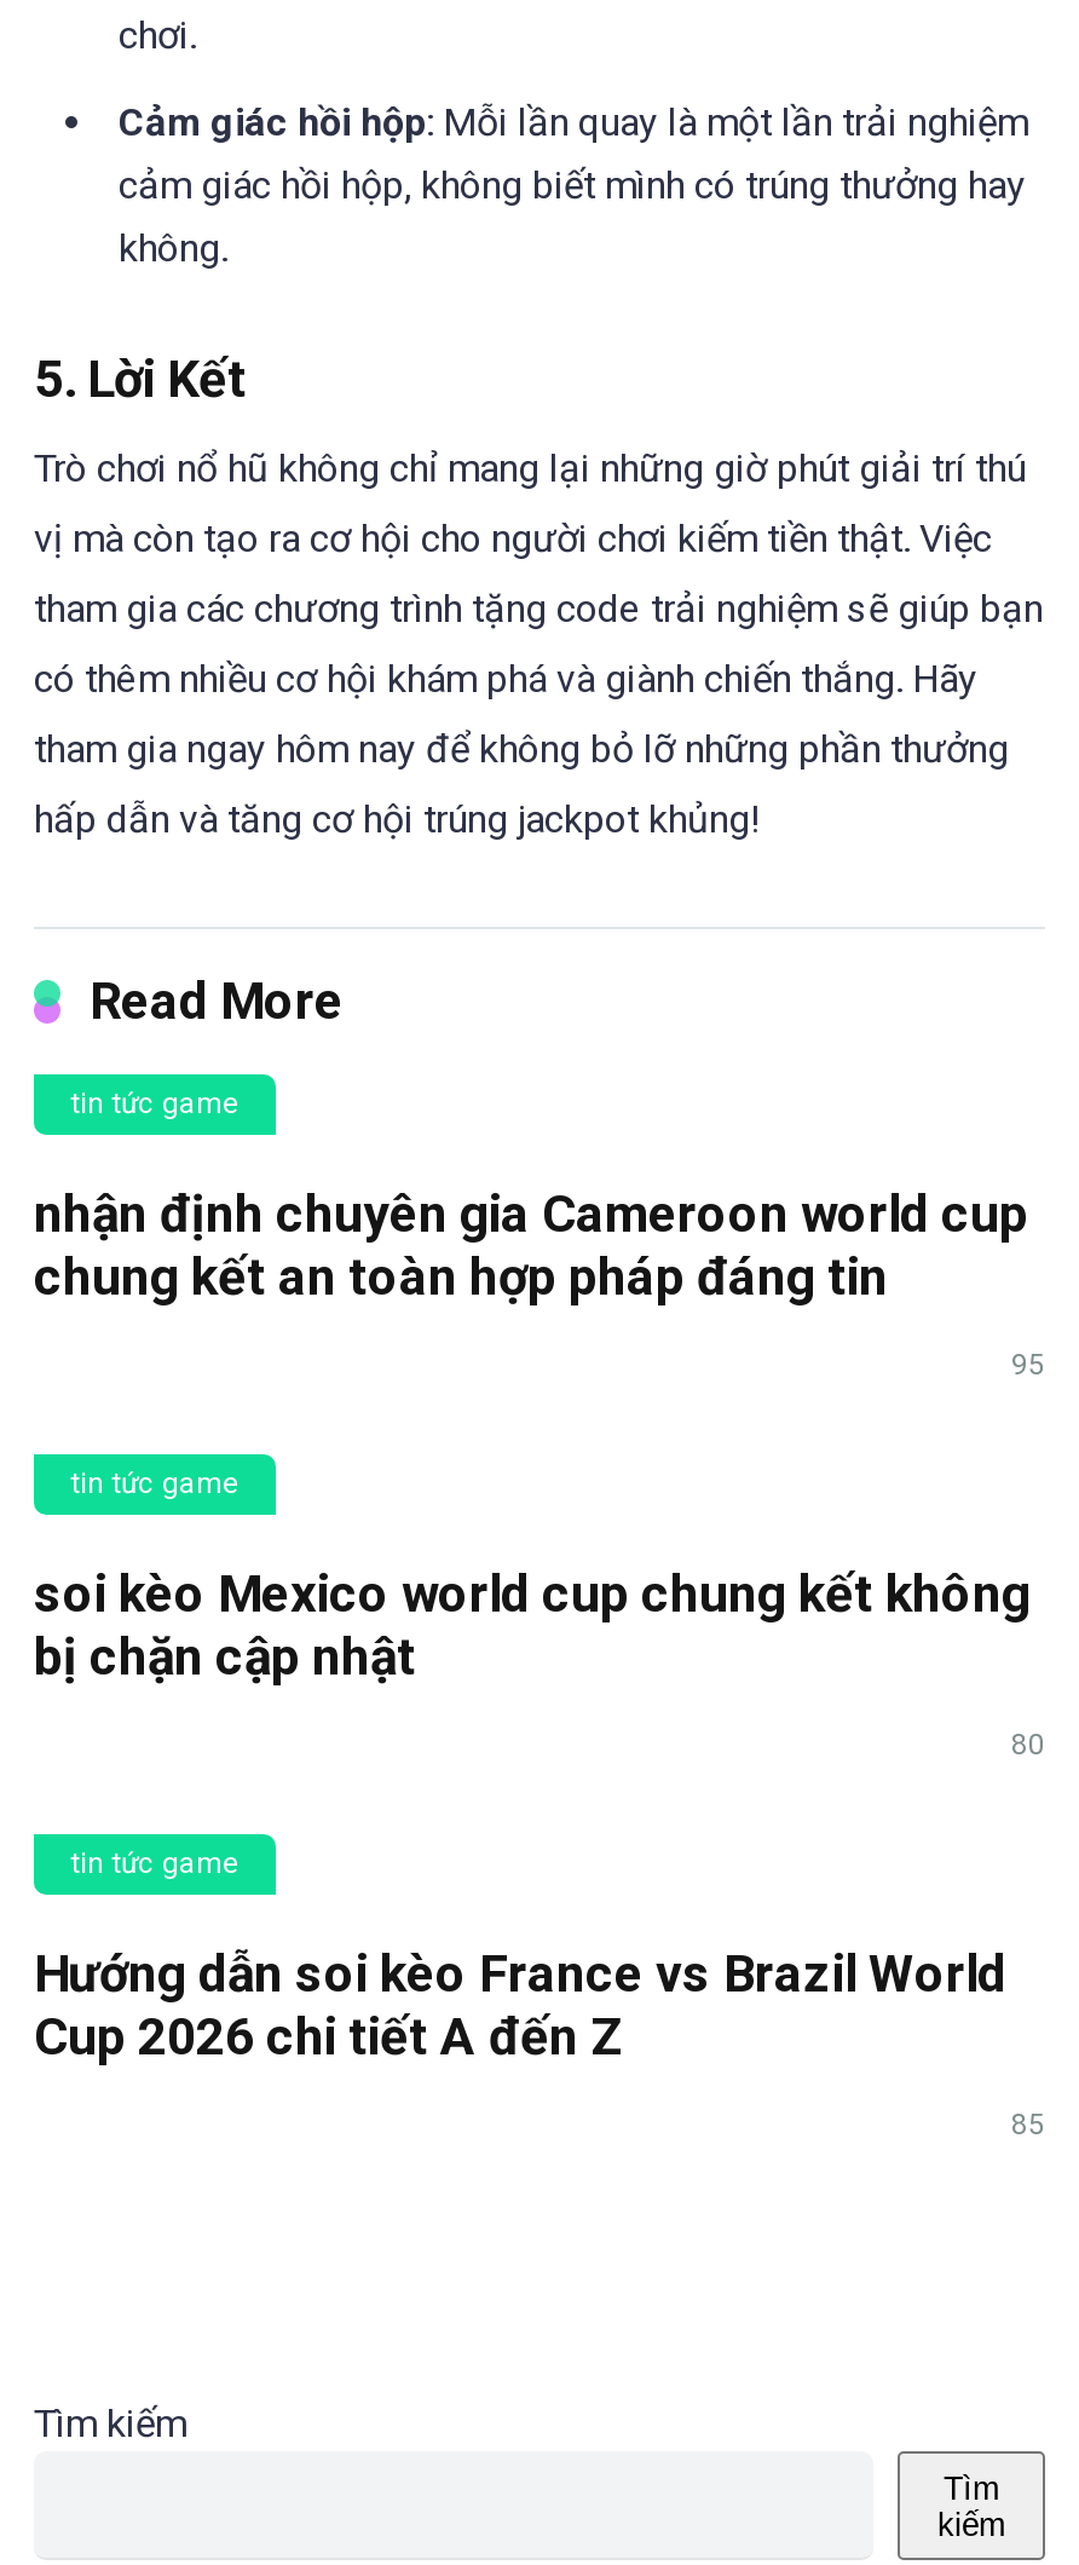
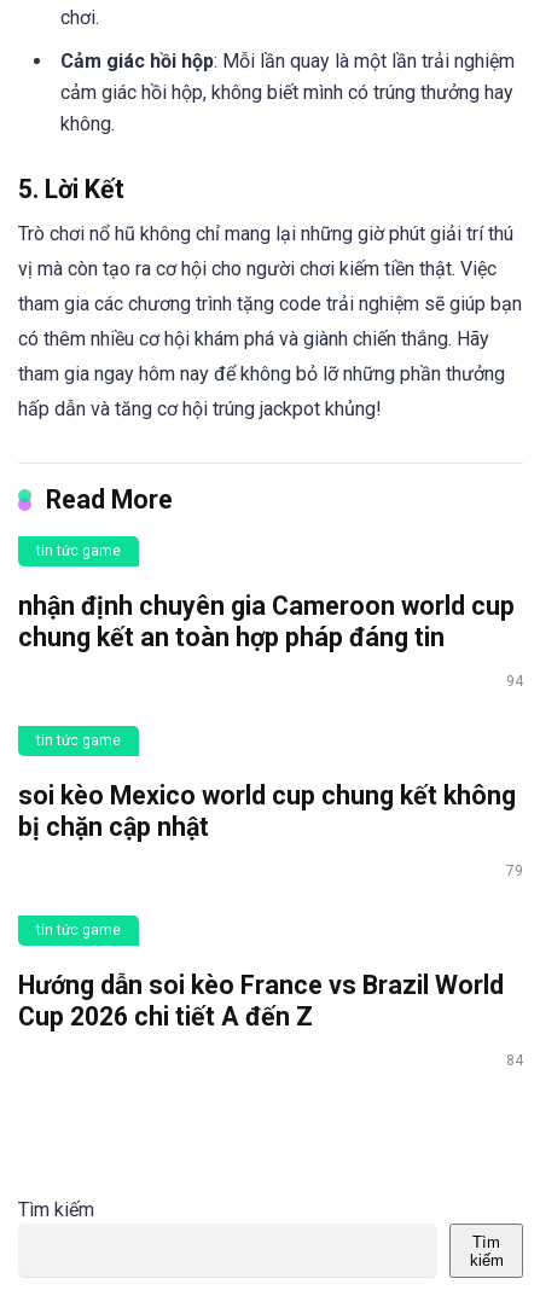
- 95
+ 94

- 80
+ 79

- 85
+ 84
